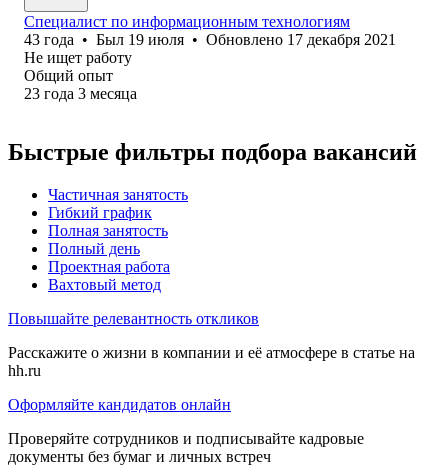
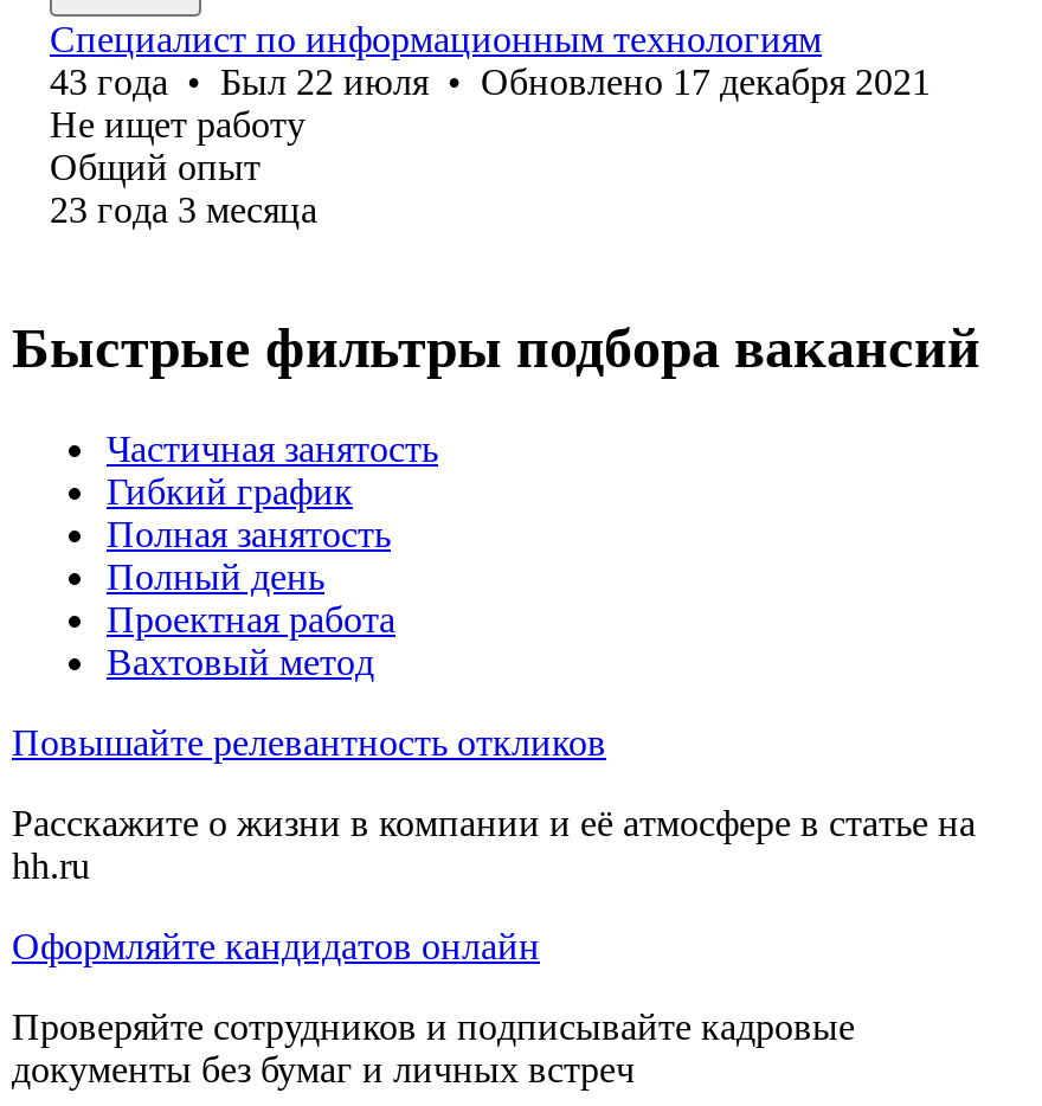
- 43 года • Был 19 июля • Обновлено 17 декабря 2021
+ 43 года • Был 22 июля • Обновлено 17 декабря 2021
